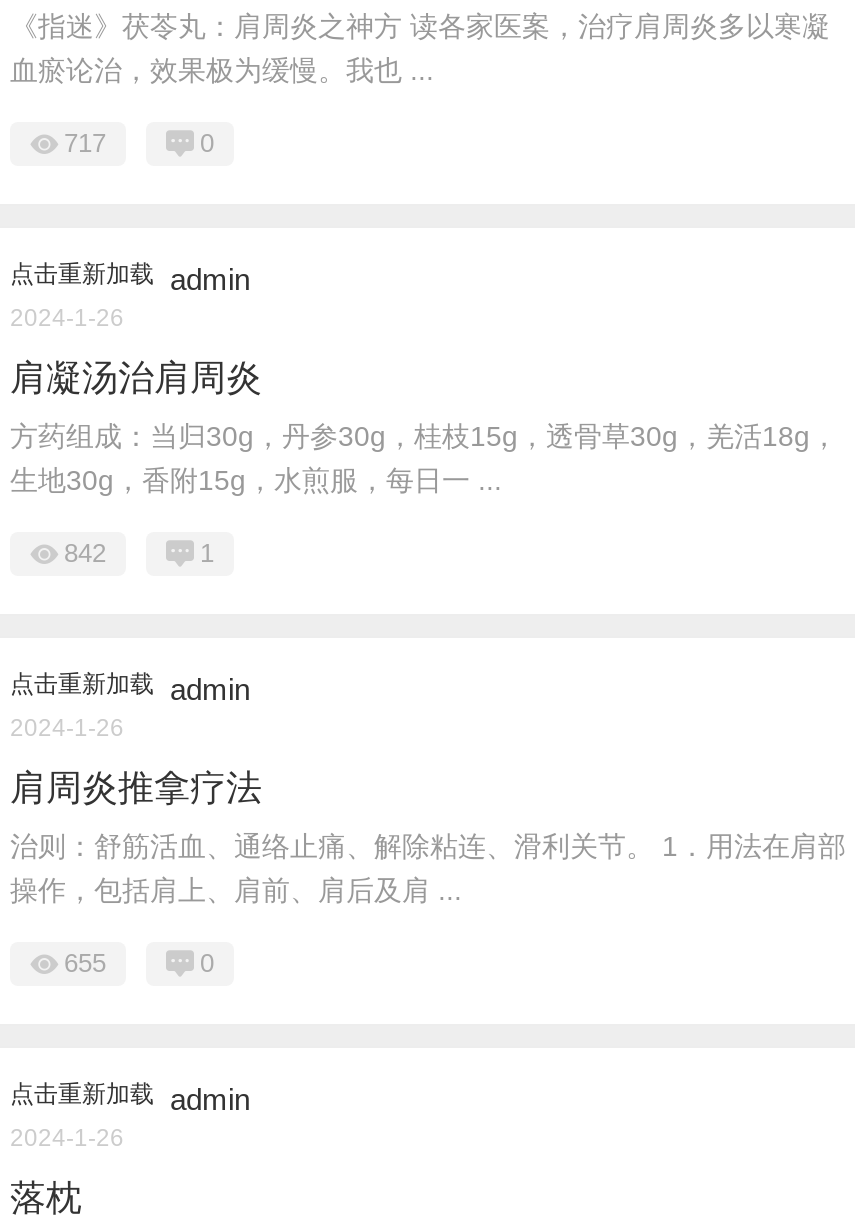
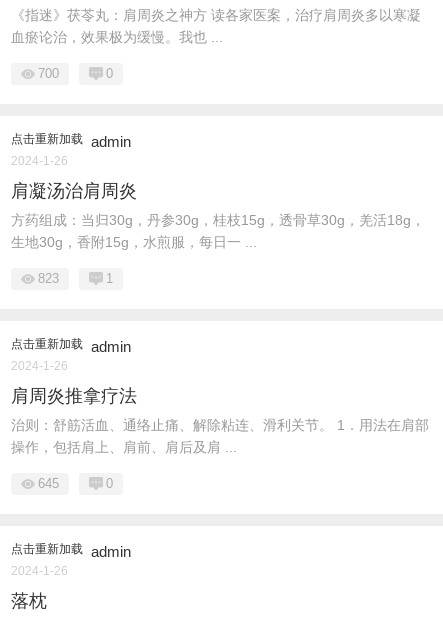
- 717
+ 700

- 842
+ 823

- 655
+ 645
